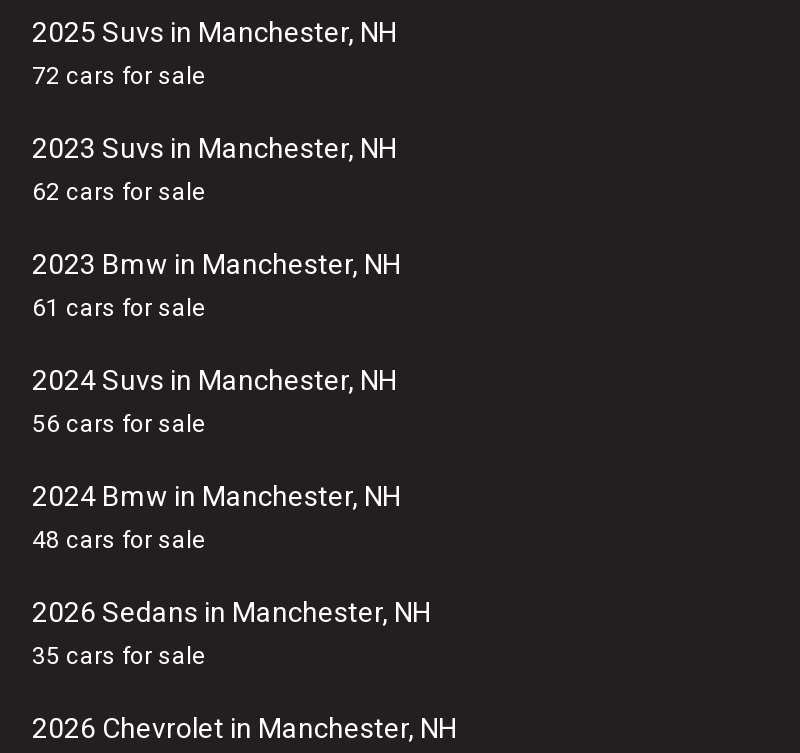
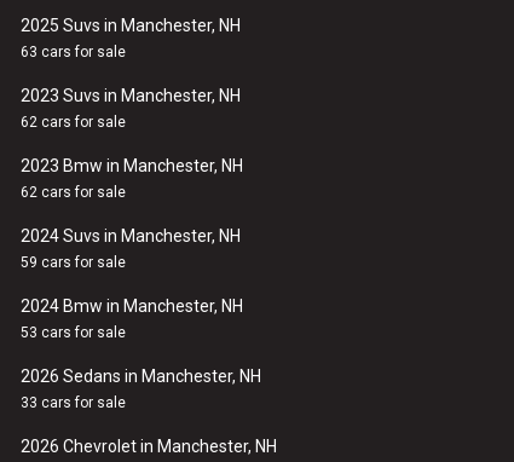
- 72 cars for sale
+ 63 cars for sale

- 61 cars for sale
+ 62 cars for sale

- 56 cars for sale
+ 59 cars for sale

- 48 cars for sale
+ 53 cars for sale

- 35 cars for sale
+ 33 cars for sale
